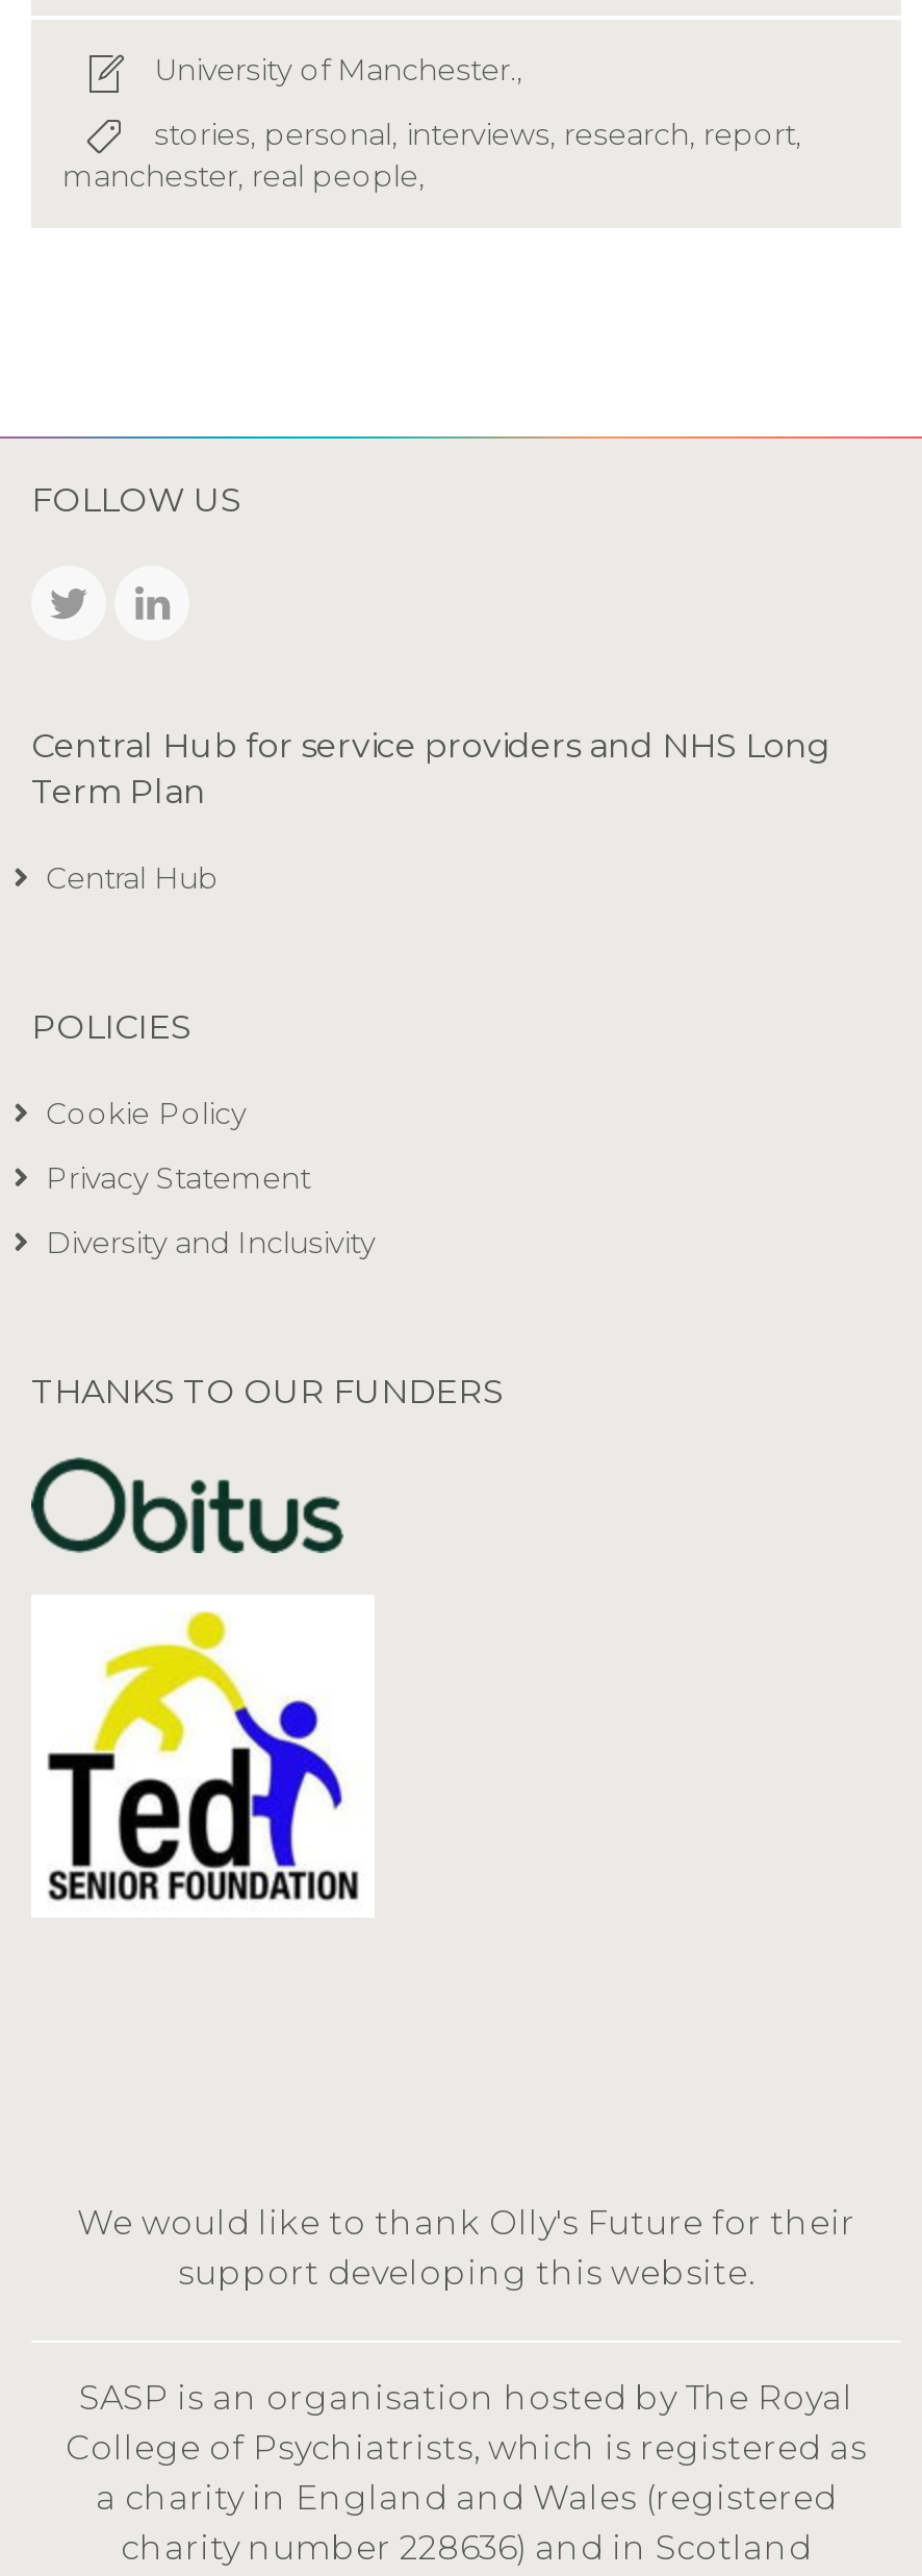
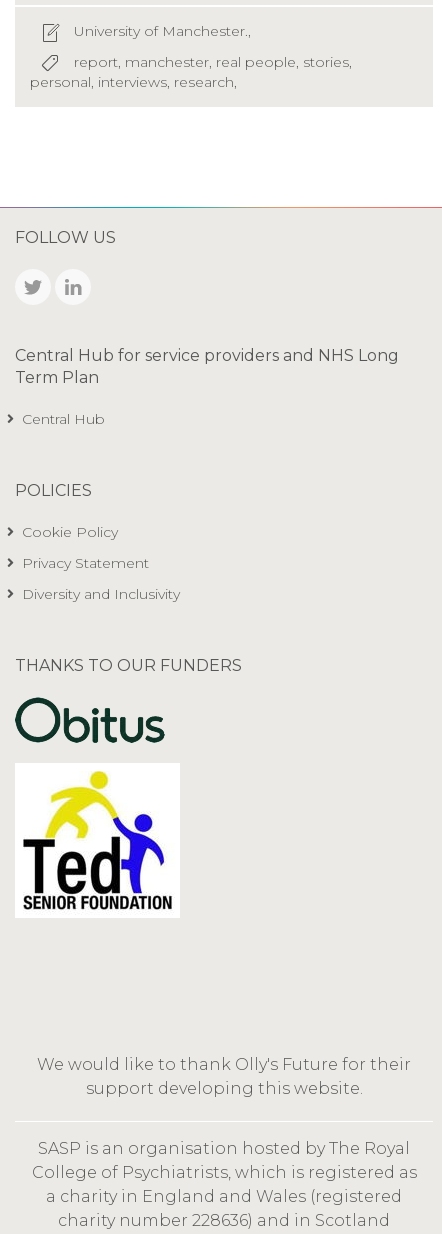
- stories, personal, interviews, research, report,
- manchester, real people,
+ report, manchester, real people, stories,
+ personal, interviews, research,
